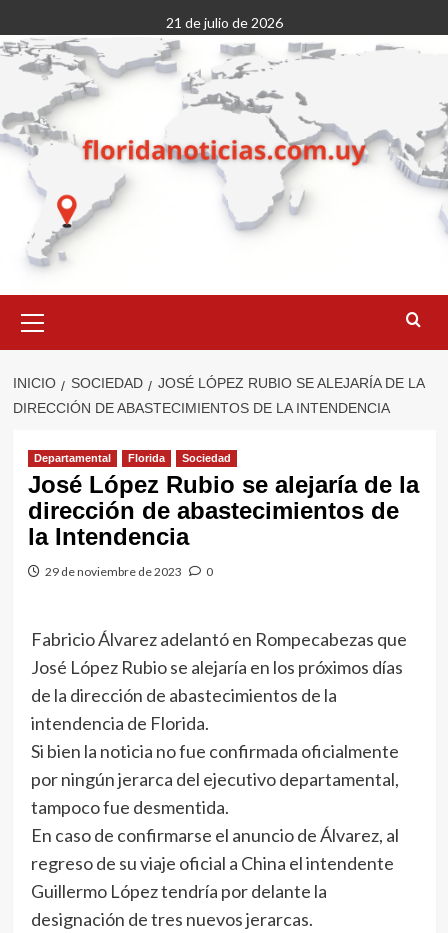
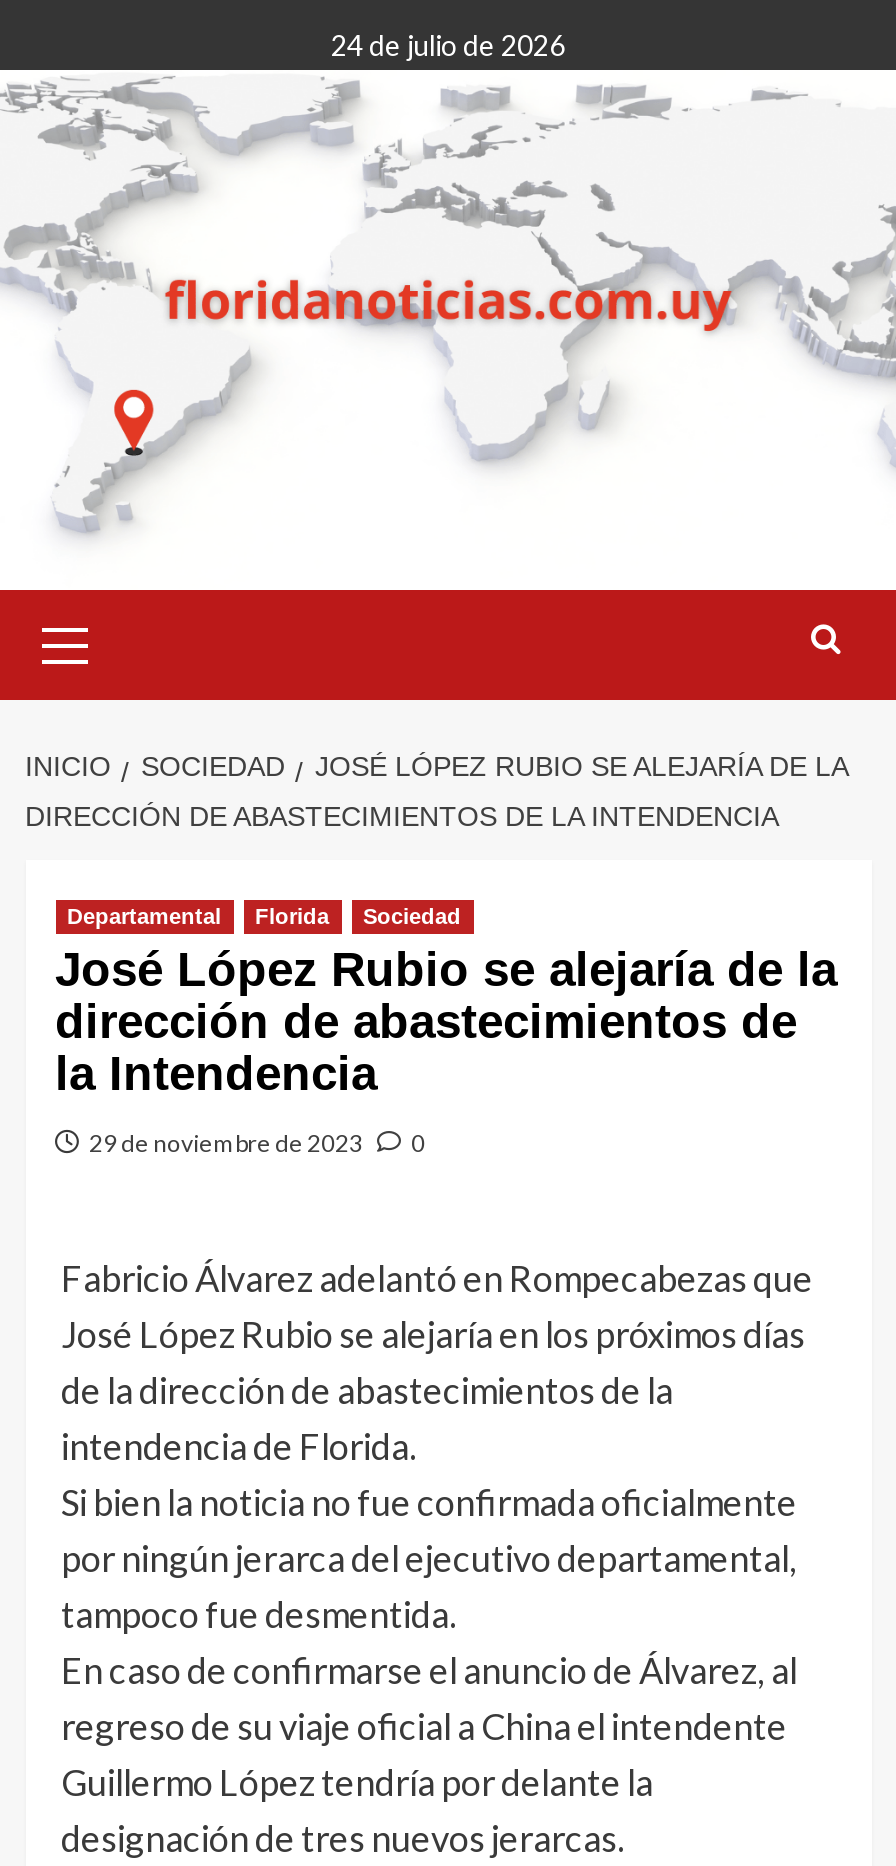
- 21 de julio de 2026
+ 24 de julio de 2026
